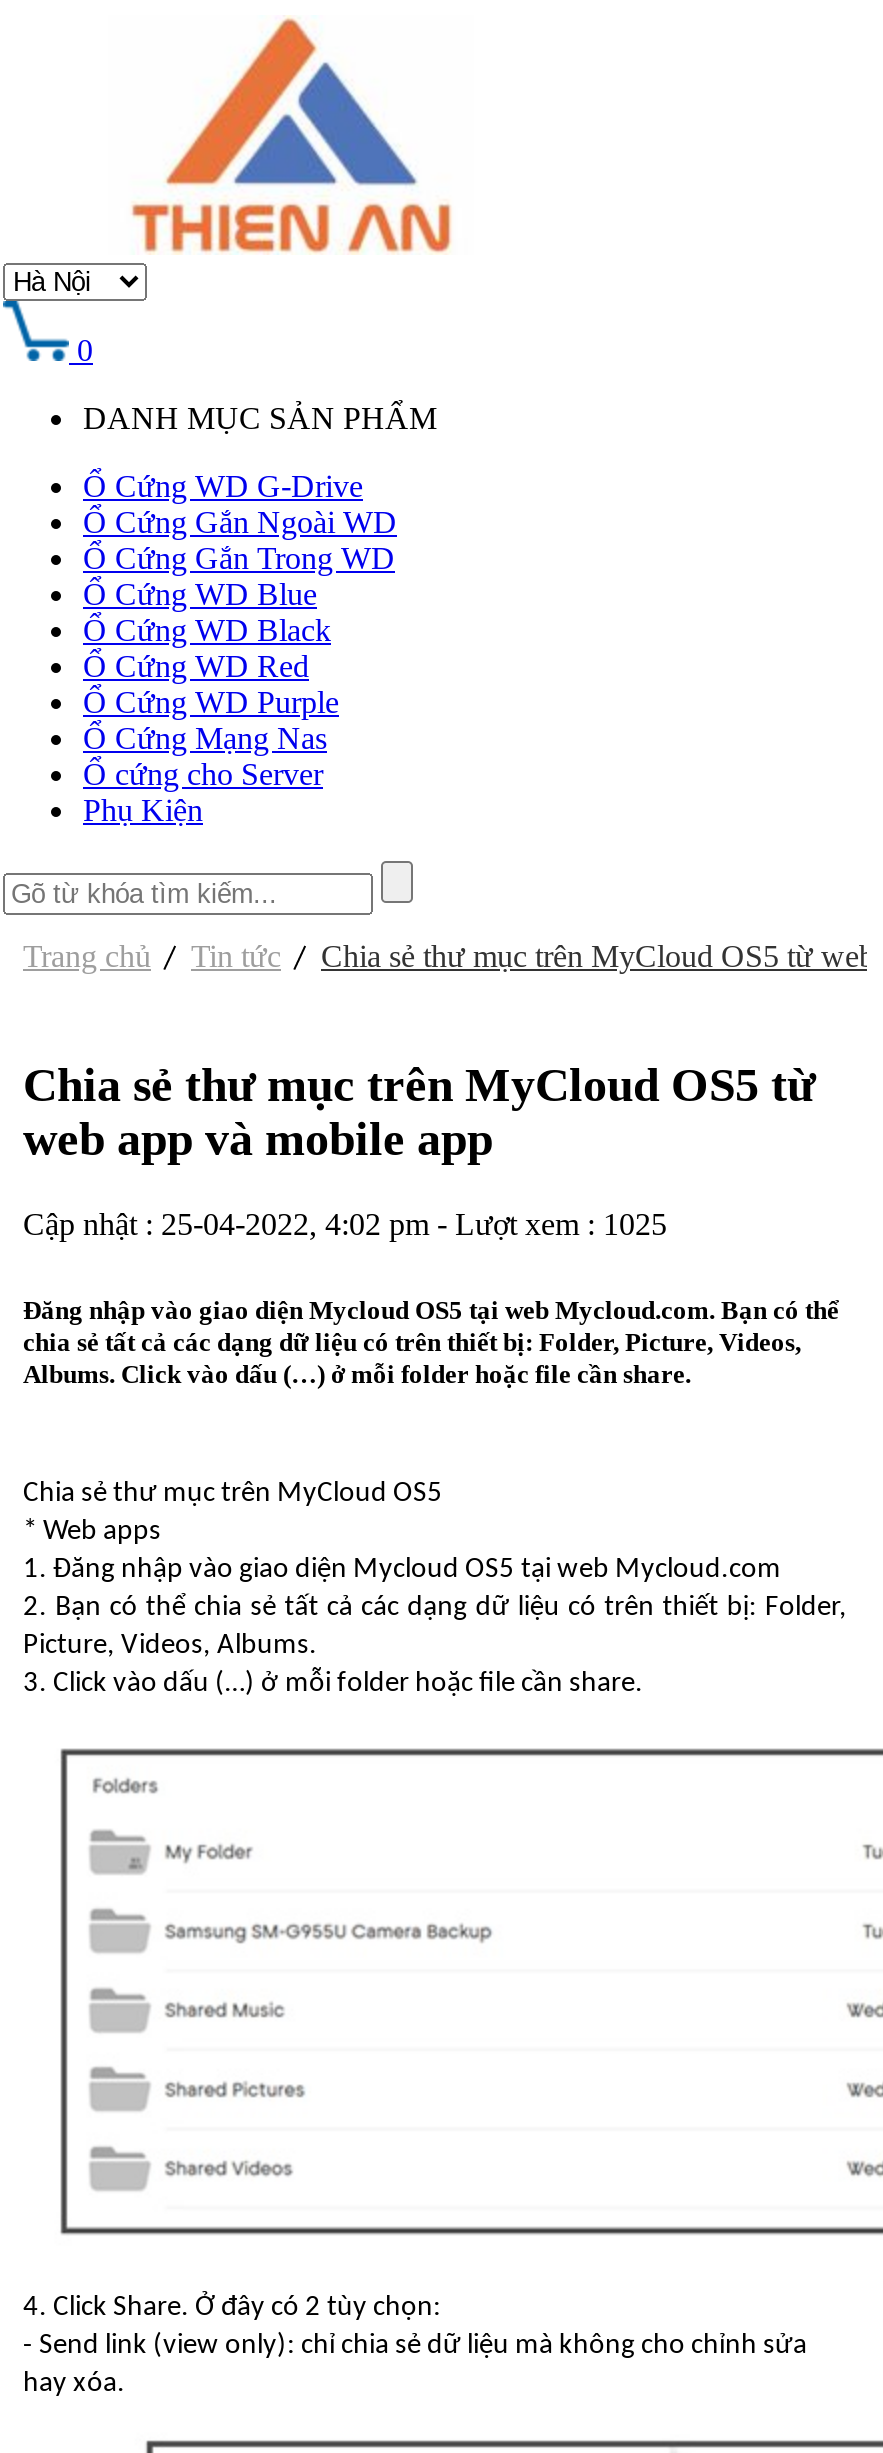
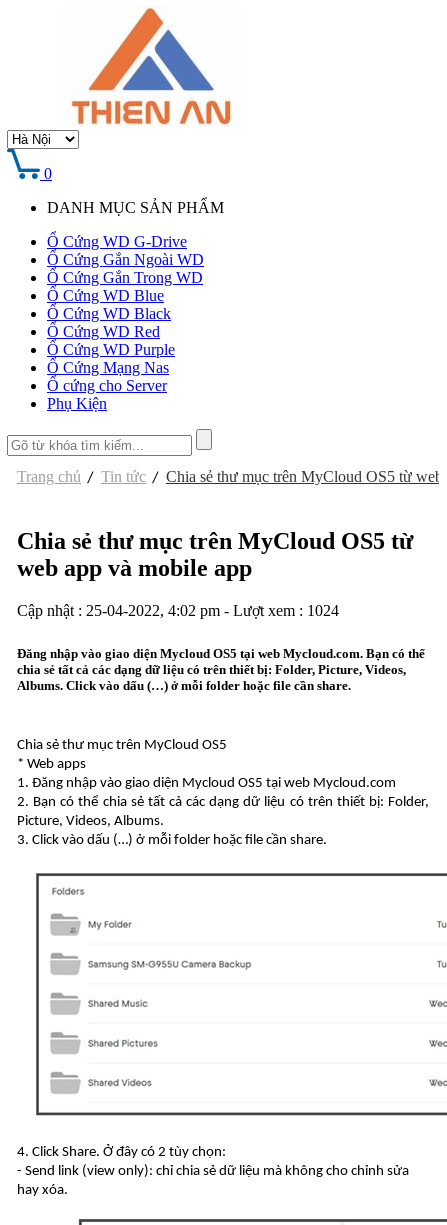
- Cập nhật : 25-04-2022, 4:02 pm - Lượt xem : 1025
+ Cập nhật : 25-04-2022, 4:02 pm - Lượt xem : 1024
